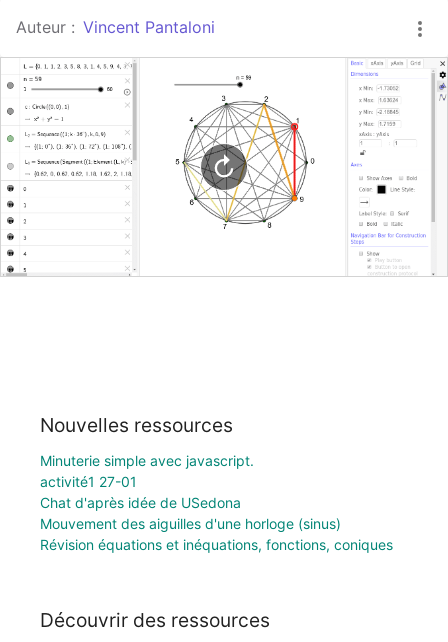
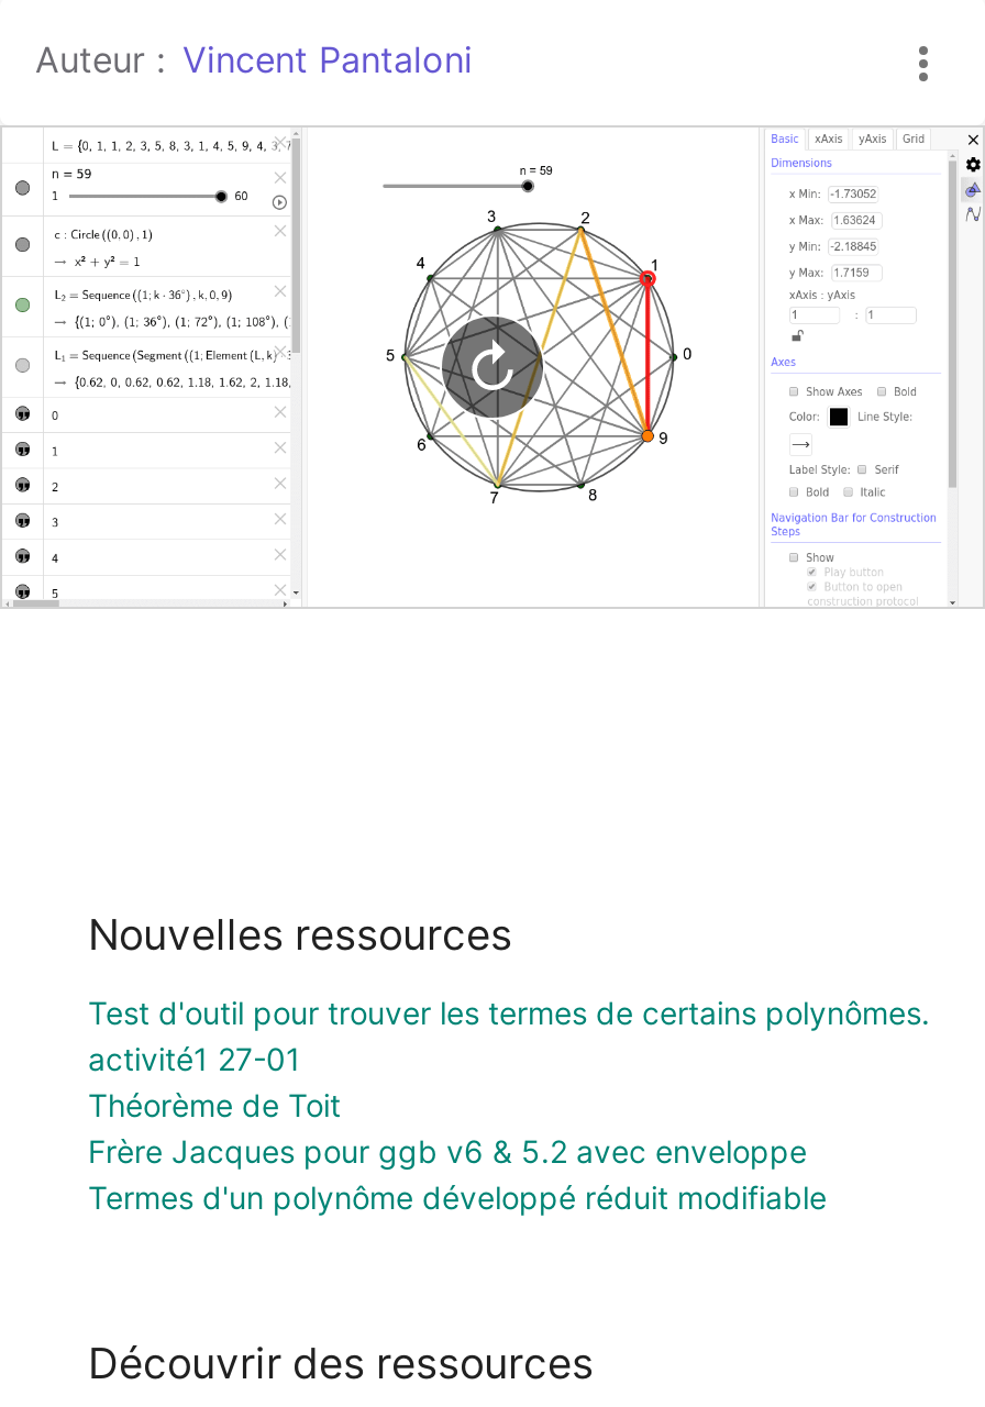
- Minuterie simple avec javascript.
+ Test d'outil pour trouver les termes de certains polynômes.

- Chat d'après idée de USedona
- Mouvement des aiguilles d'une horloge (sinus)
- Révision équations et inéquations, fonctions, coniques
+ Théorème de Toit
+ Frère Jacques pour ggb v6 & 5.2 avec enveloppe
+ Termes d'un polynôme développé réduit modifiable
